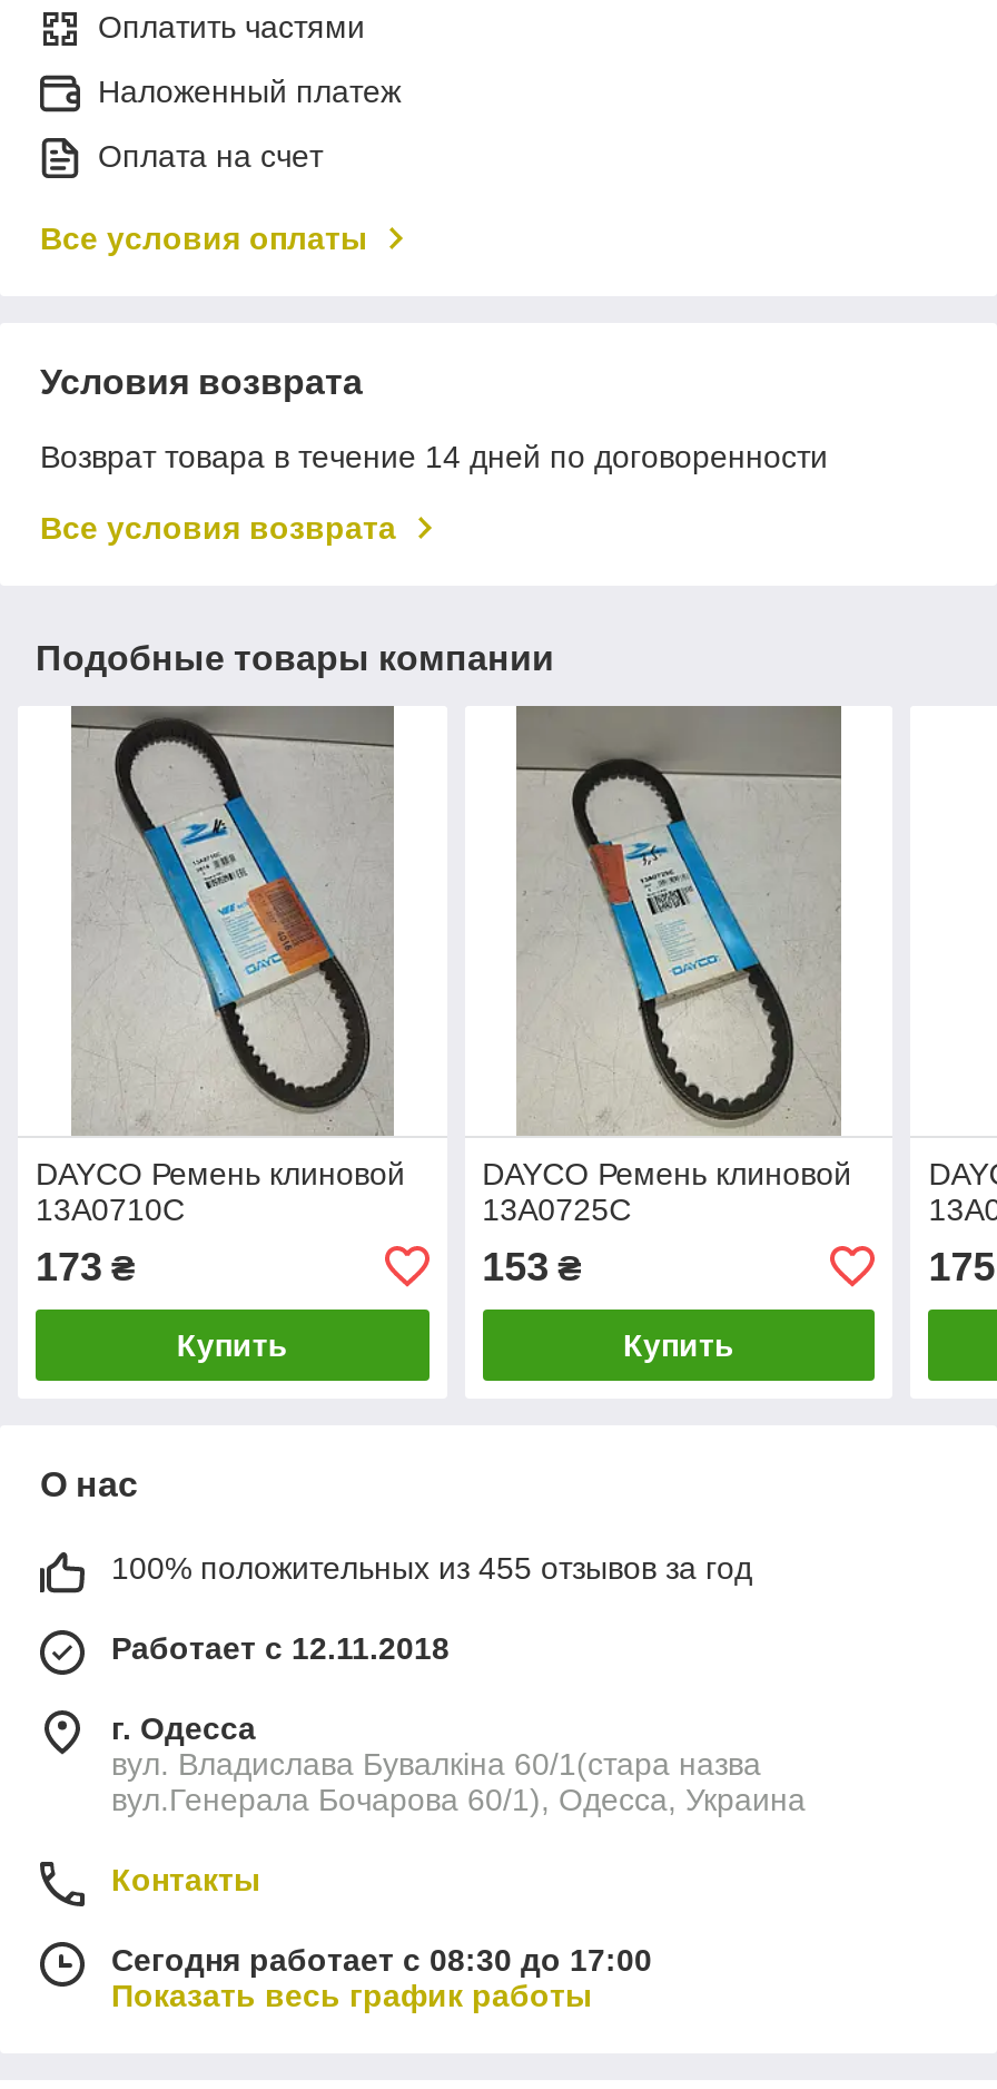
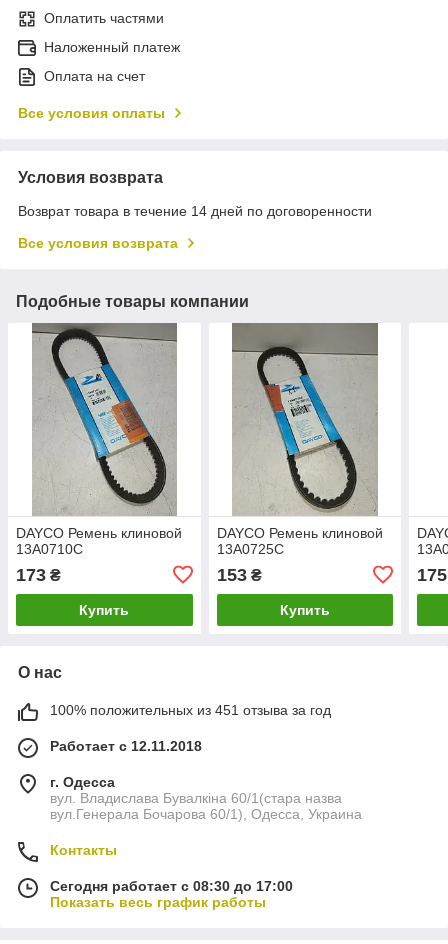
- 100% положительных из 455 отзывов за год
+ 100% положительных из 451 отзыва за год
